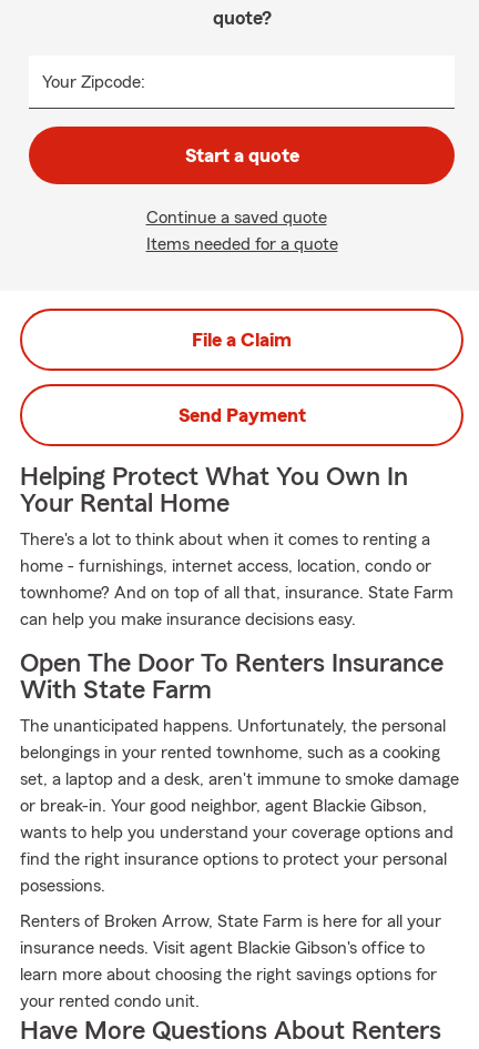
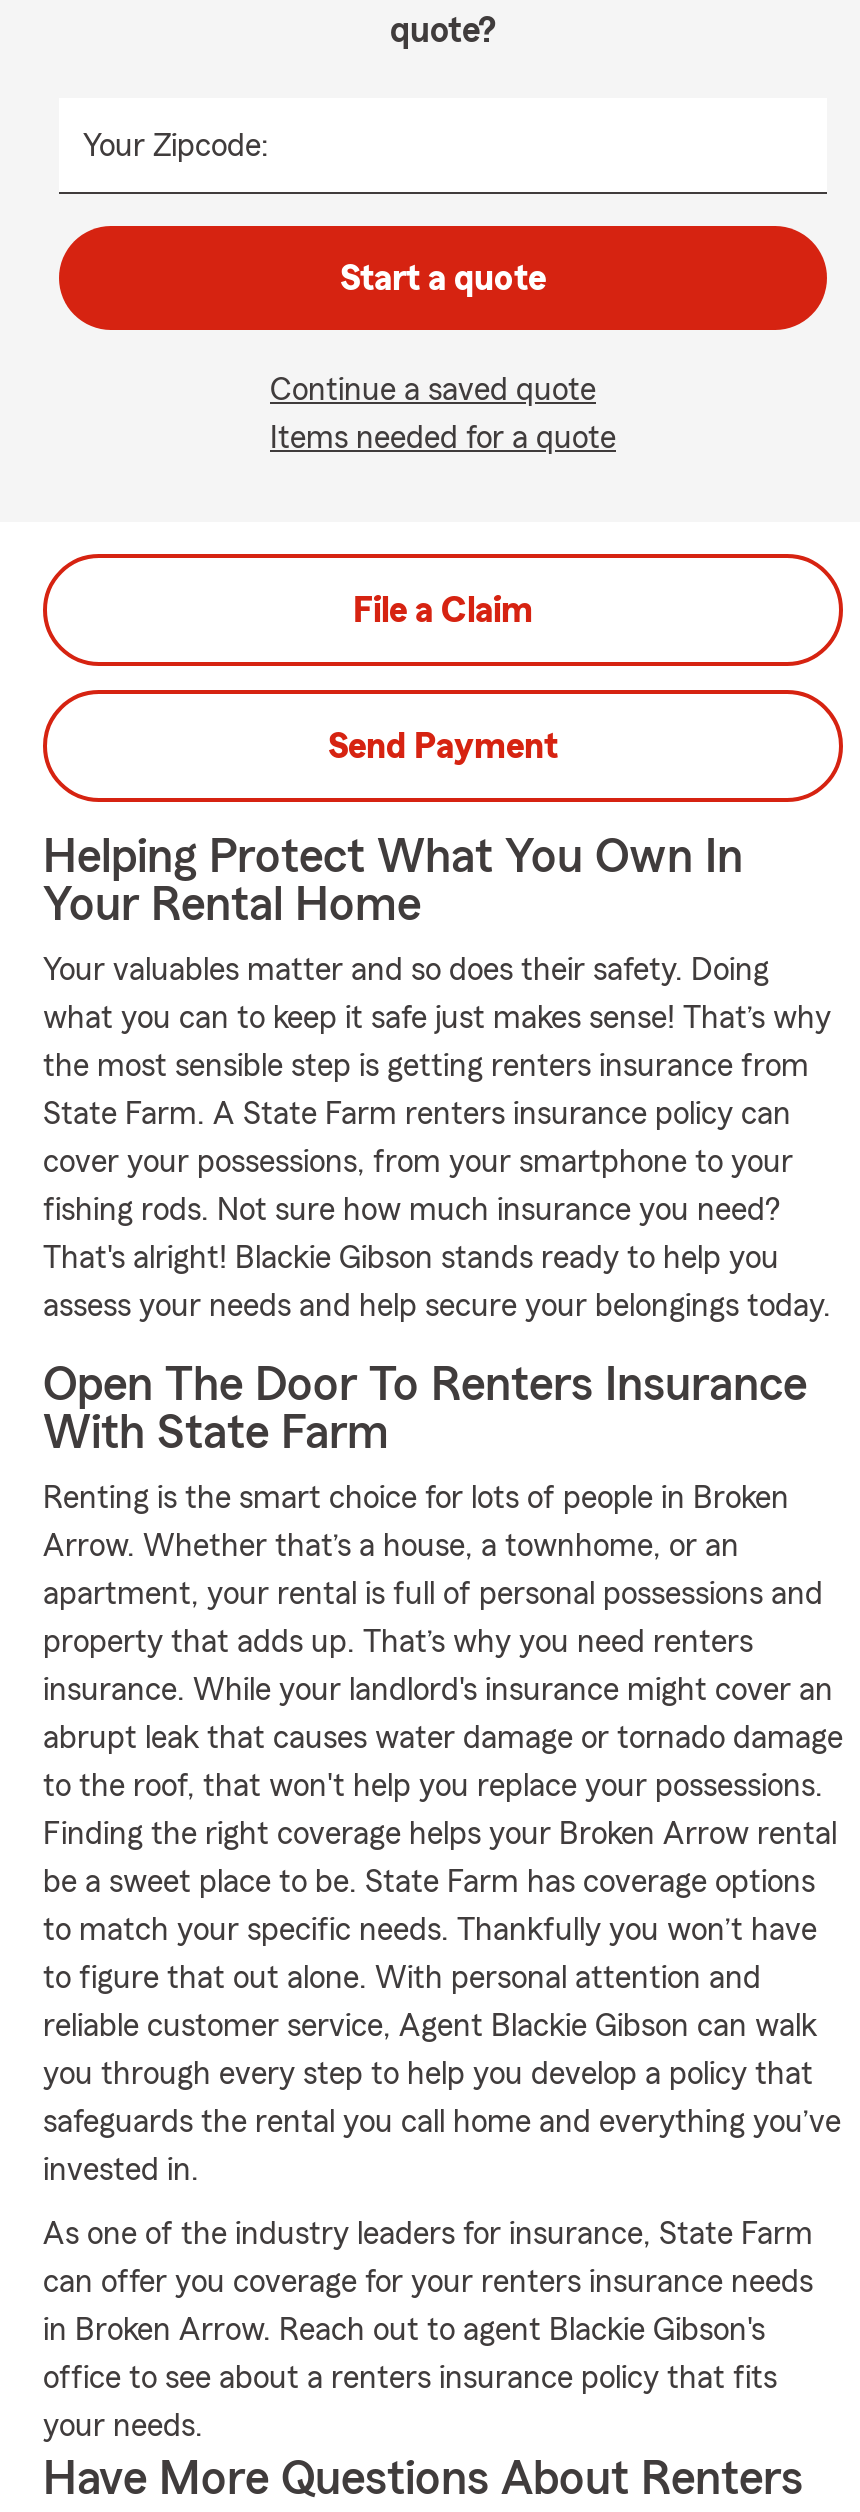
- There's a lot to think about when it comes to renting a
- home - furnishings, internet access, location, condo or
- townhome? And on top of all that, insurance. State Farm
- can help you make insurance decisions easy.
+ Your valuables matter and so does their safety. Doing
+ what you can to keep it safe just makes sense! That’s why
+ the most sensible step is getting renters insurance from
+ State Farm. A State Farm renters insurance policy can
+ cover your possessions, from your smartphone to your
+ fishing rods. Not sure how much insurance you need?
+ That's alright! Blackie Gibson stands ready to help you
+ assess your needs and help secure your belongings today.

- The unanticipated happens. Unfortunately, the personal
- belongings in your rented townhome, such as a cooking
- set, a laptop and a desk, aren't immune to smoke damage
- or break-in. Your good neighbor, agent Blackie Gibson,
- wants to help you understand your coverage options and
- find the right insurance options to protect your personal
- posessions.
- Renters of Broken Arrow, State Farm is here for all your
- insurance needs. Visit agent Blackie Gibson's office to
- learn more about choosing the right savings options for
- your rented condo unit.
+ Renting is the smart choice for lots of people in Broken
+ Arrow. Whether that’s a house, a townhome, or an
+ apartment, your rental is full of personal possessions and
+ property that adds up. That’s why you need renters
+ insurance. While your landlord's insurance might cover an
+ abrupt leak that causes water damage or tornado damage
+ to the roof, that won't help you replace your possessions.
+ Finding the right coverage helps your Broken Arrow rental
+ be a sweet place to be. State Farm has coverage options
+ to match your specific needs. Thankfully you won’t have
+ to figure that out alone. With personal attention and
+ reliable customer service, Agent Blackie Gibson can walk
+ you through every step to help you develop a policy that
+ safeguards the rental you call home and everything you’ve
+ invested in.
+ As one of the industry leaders for insurance, State Farm
+ can offer you coverage for your renters insurance needs
+ in Broken Arrow. Reach out to agent Blackie Gibson's
+ office to see about a renters insurance policy that fits
+ your needs.
